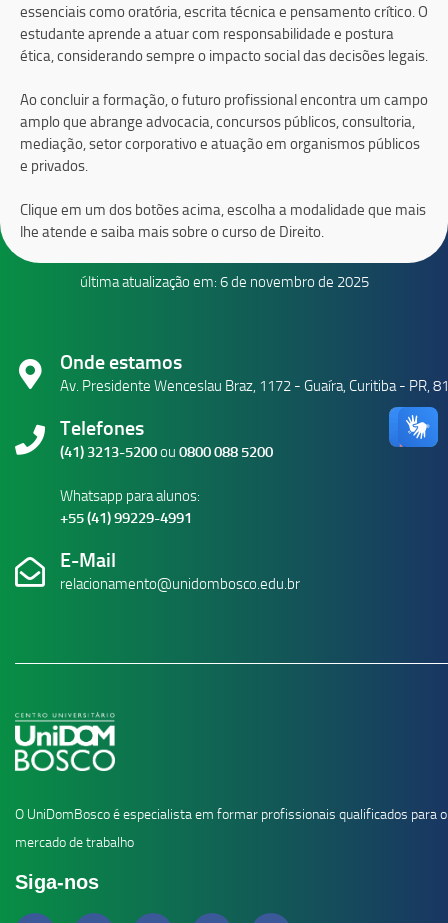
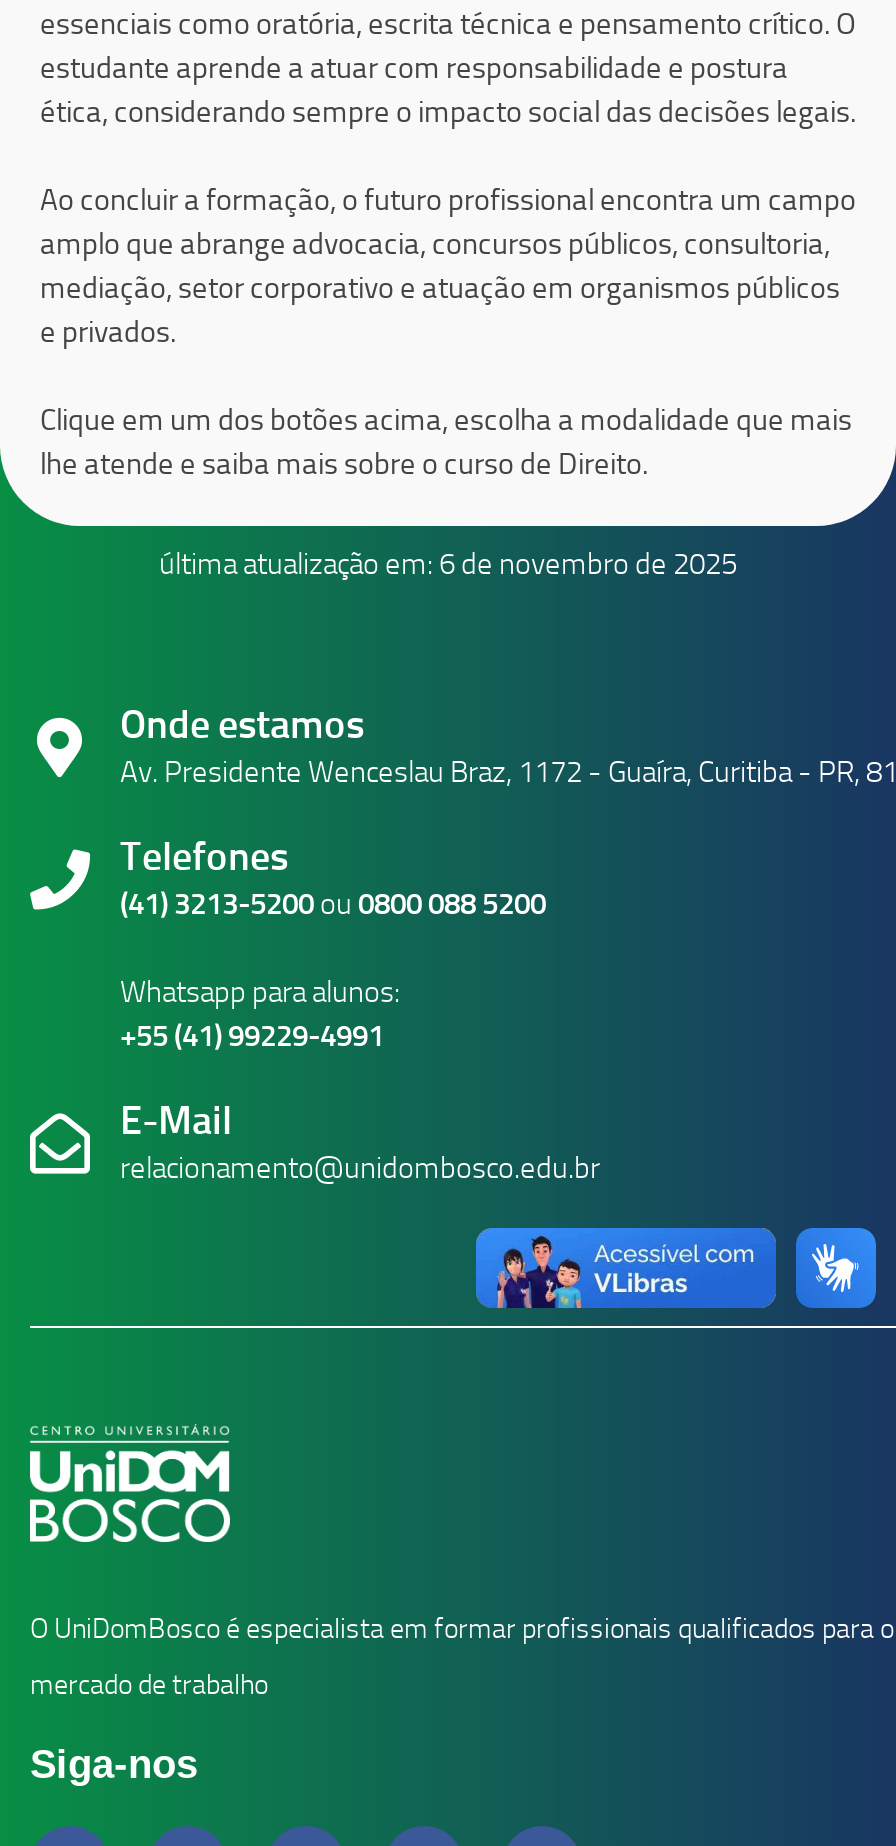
- [image]

+ [image]

+ [image]
